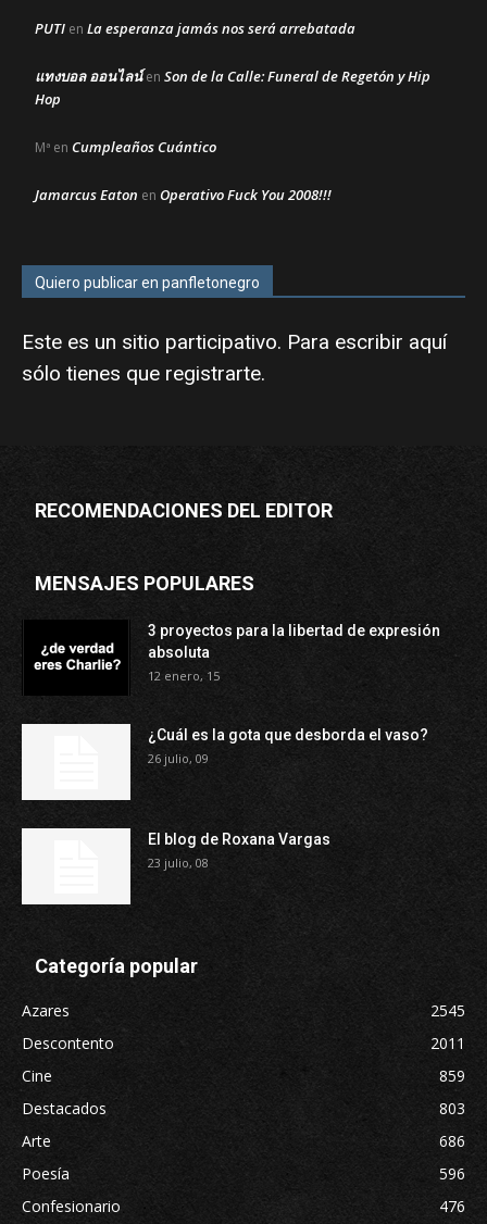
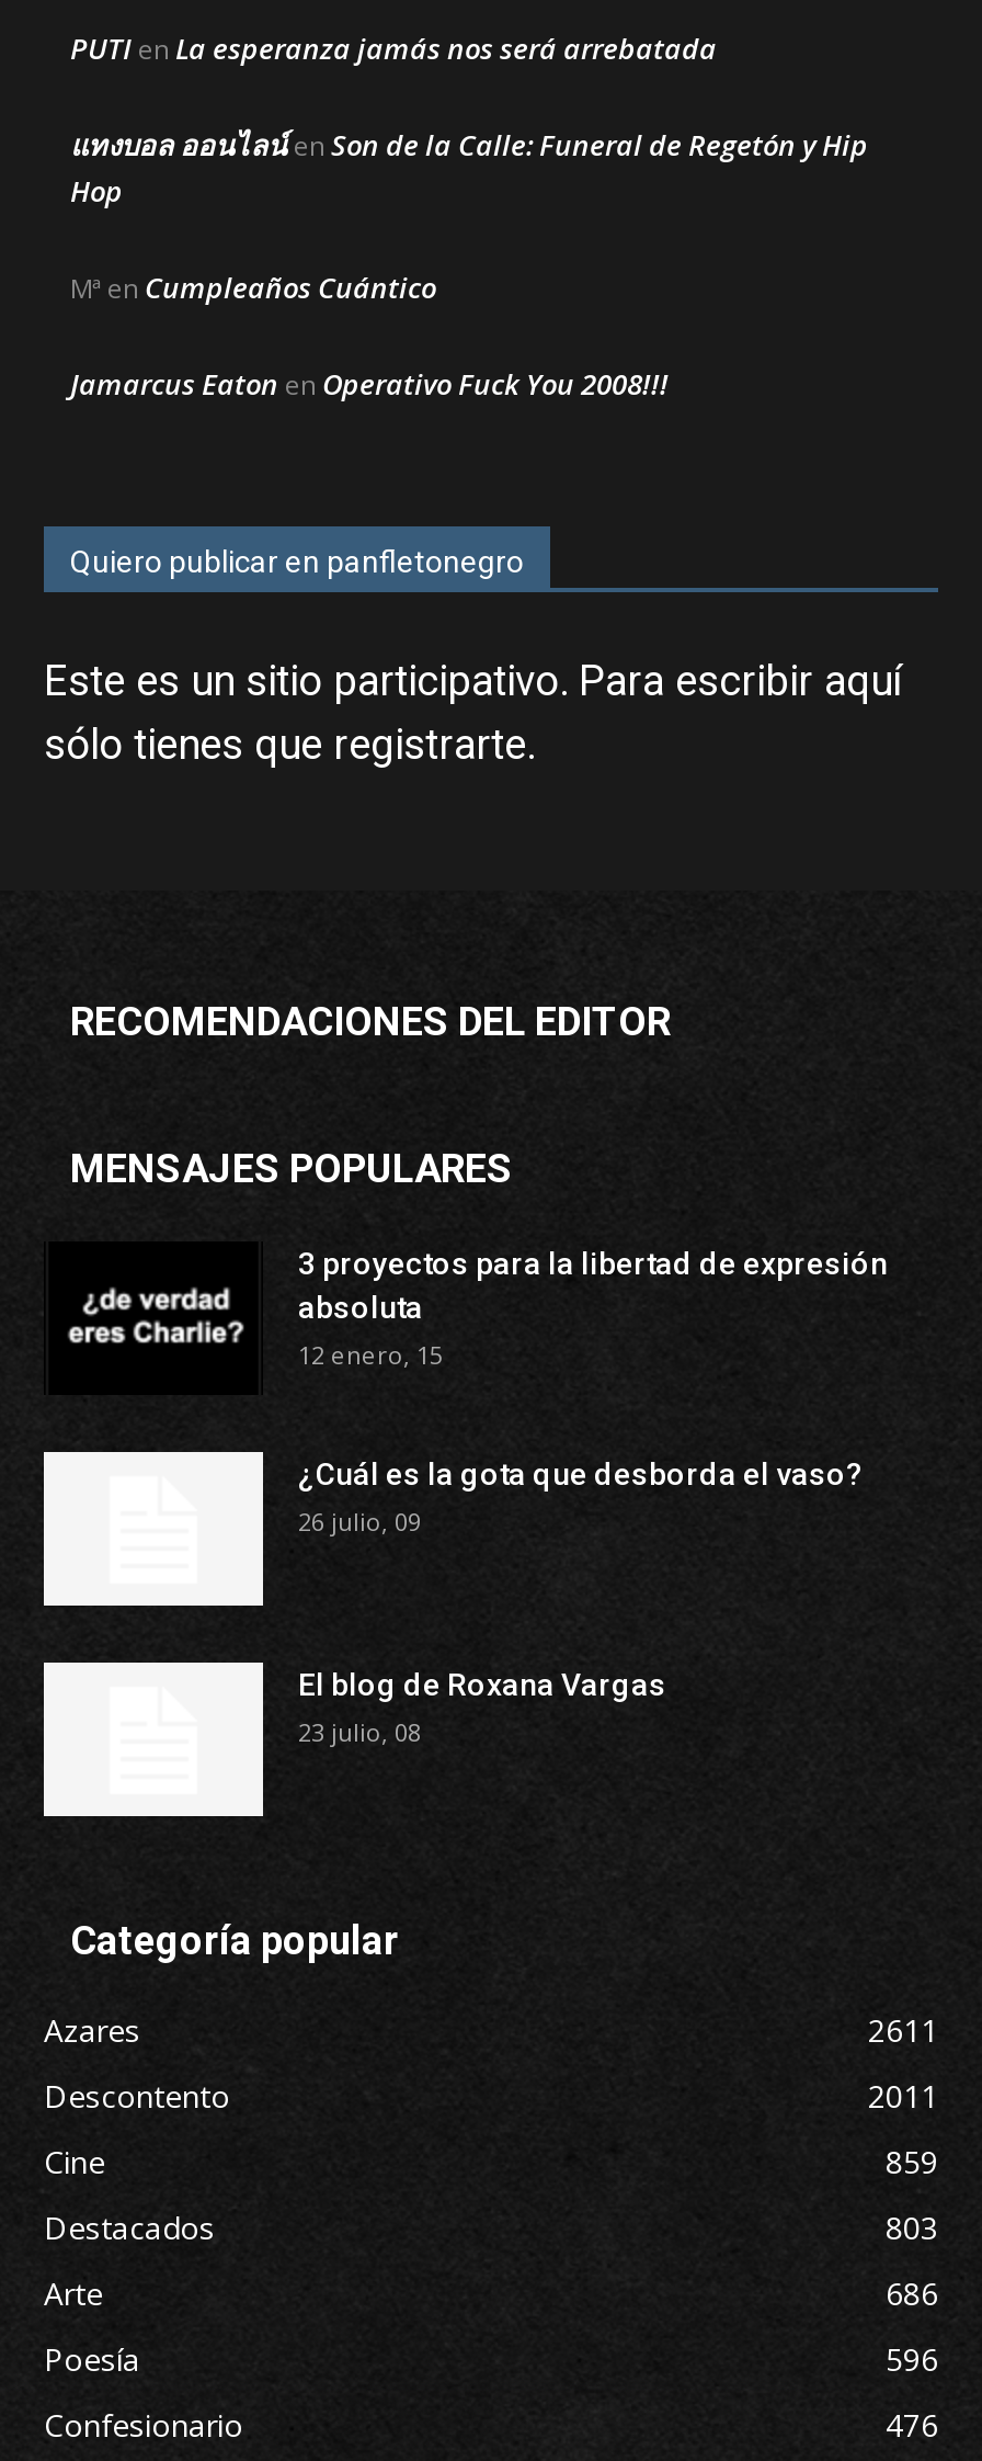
- 2545
+ 2611
